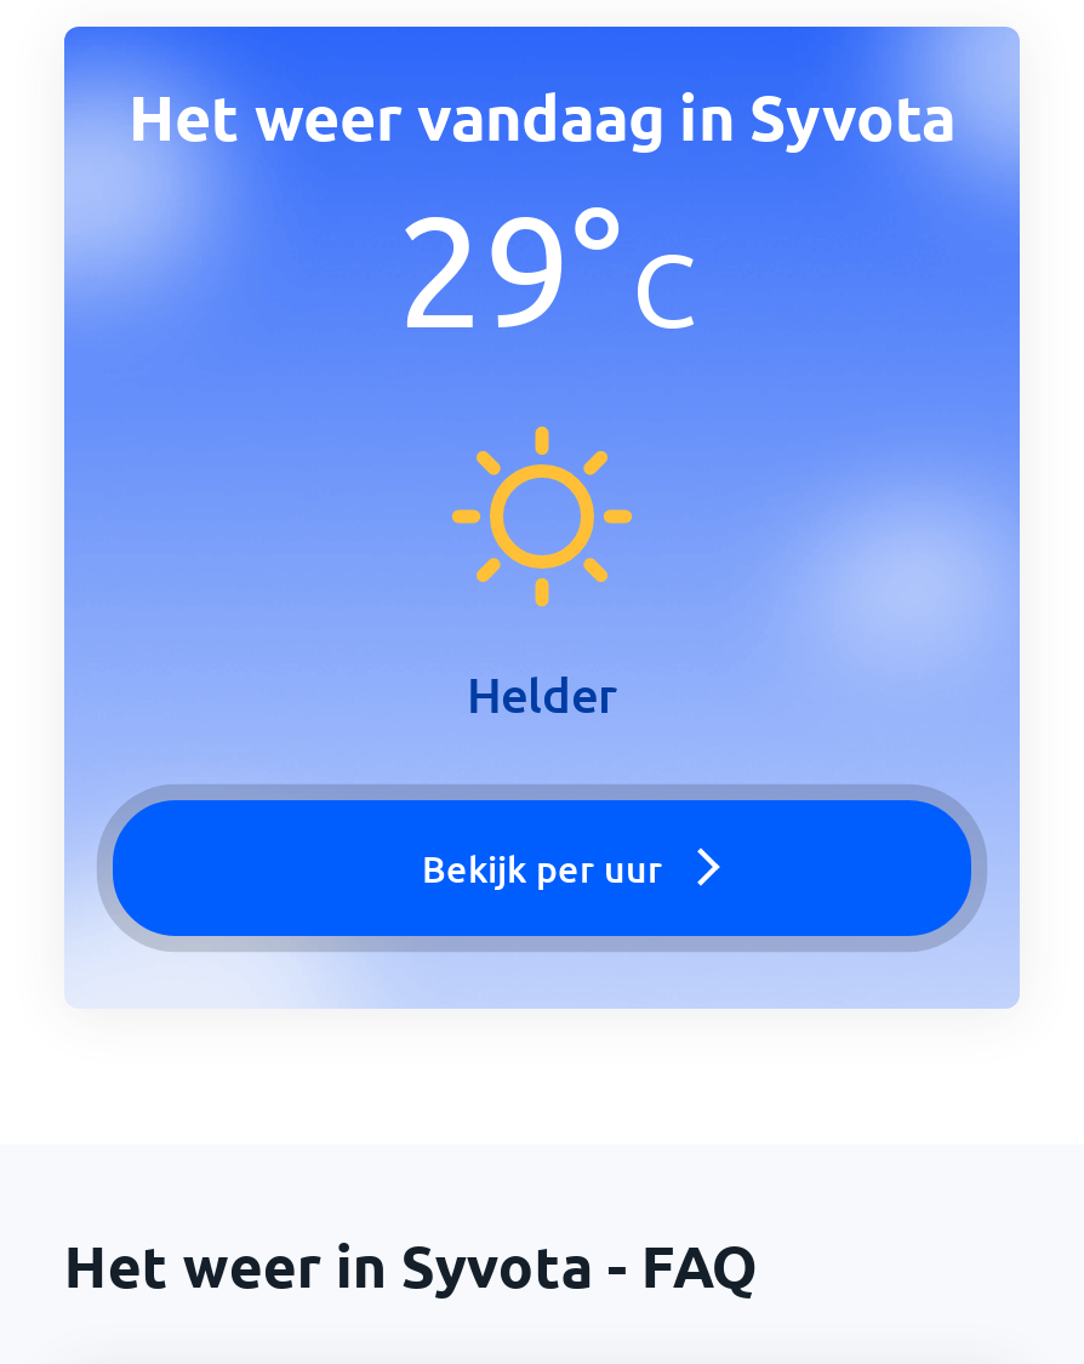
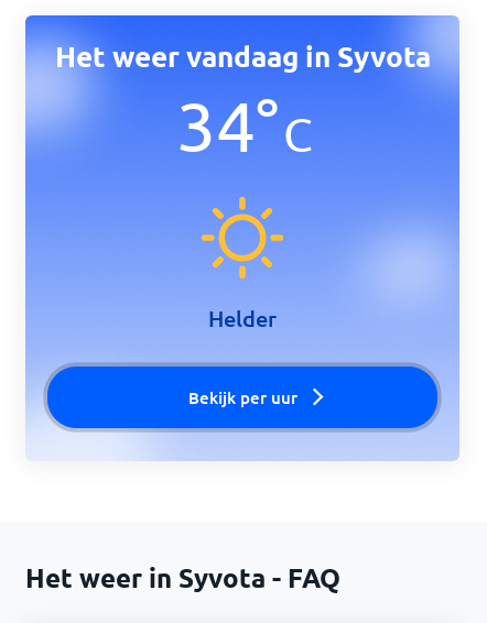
- 29° C
+ 34° C
